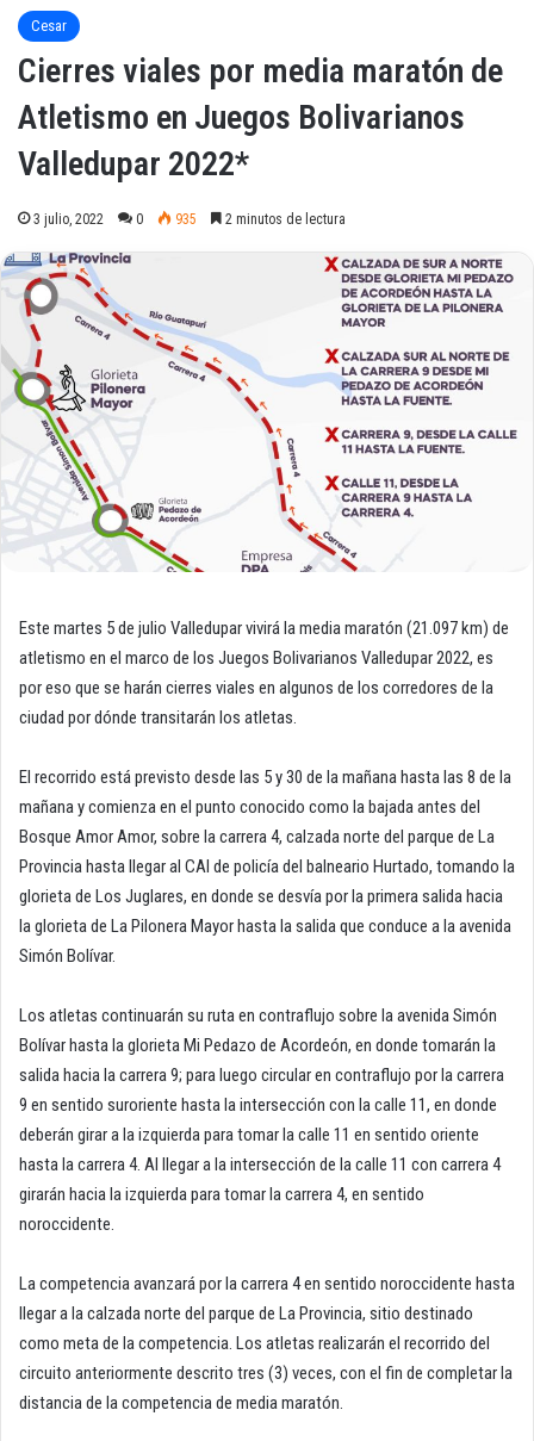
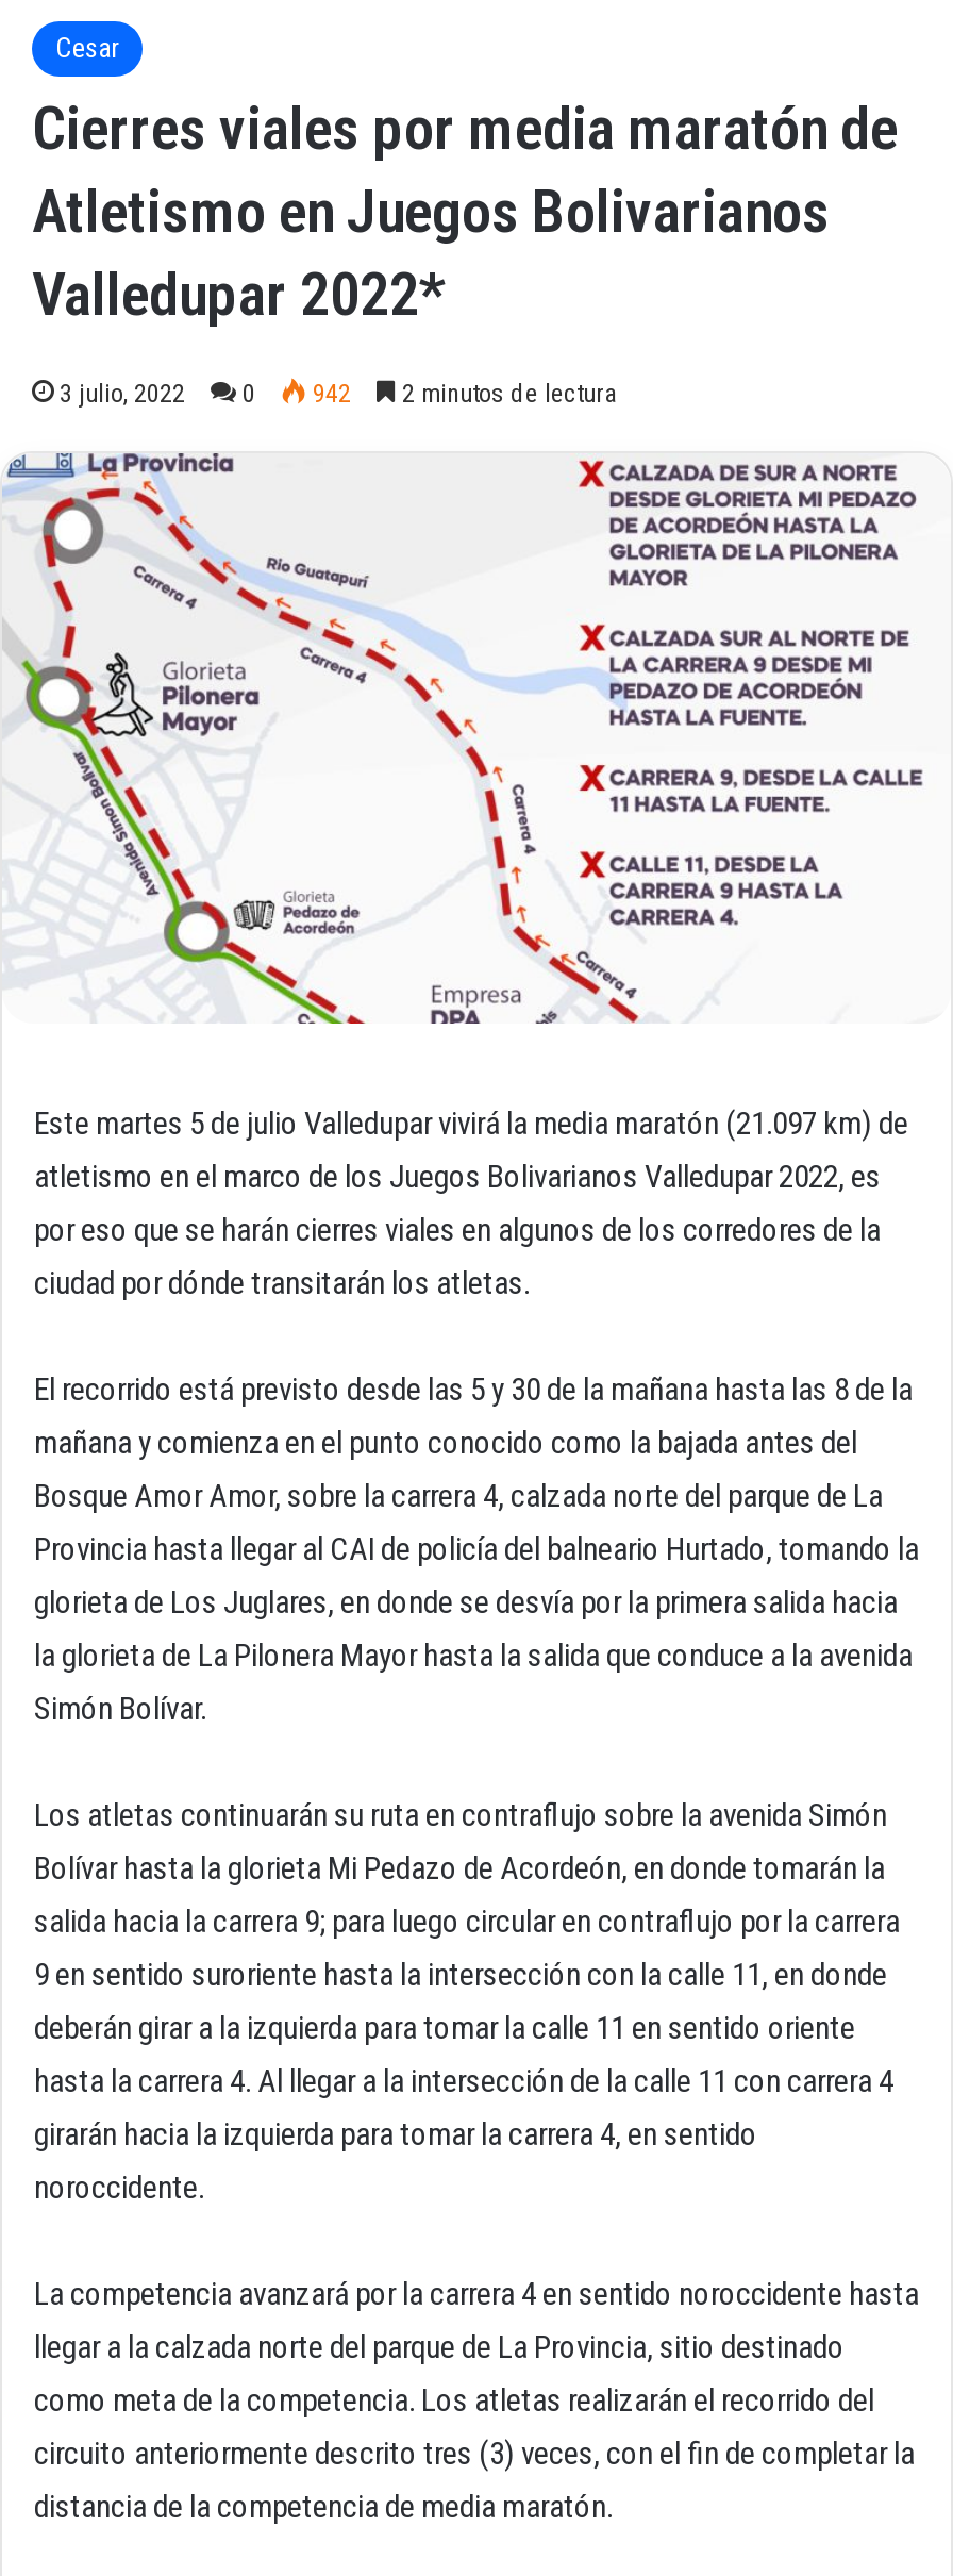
- 3 julio, 2022 0 935 2 minutos de lectura
+ 3 julio, 2022 0 942 2 minutos de lectura
